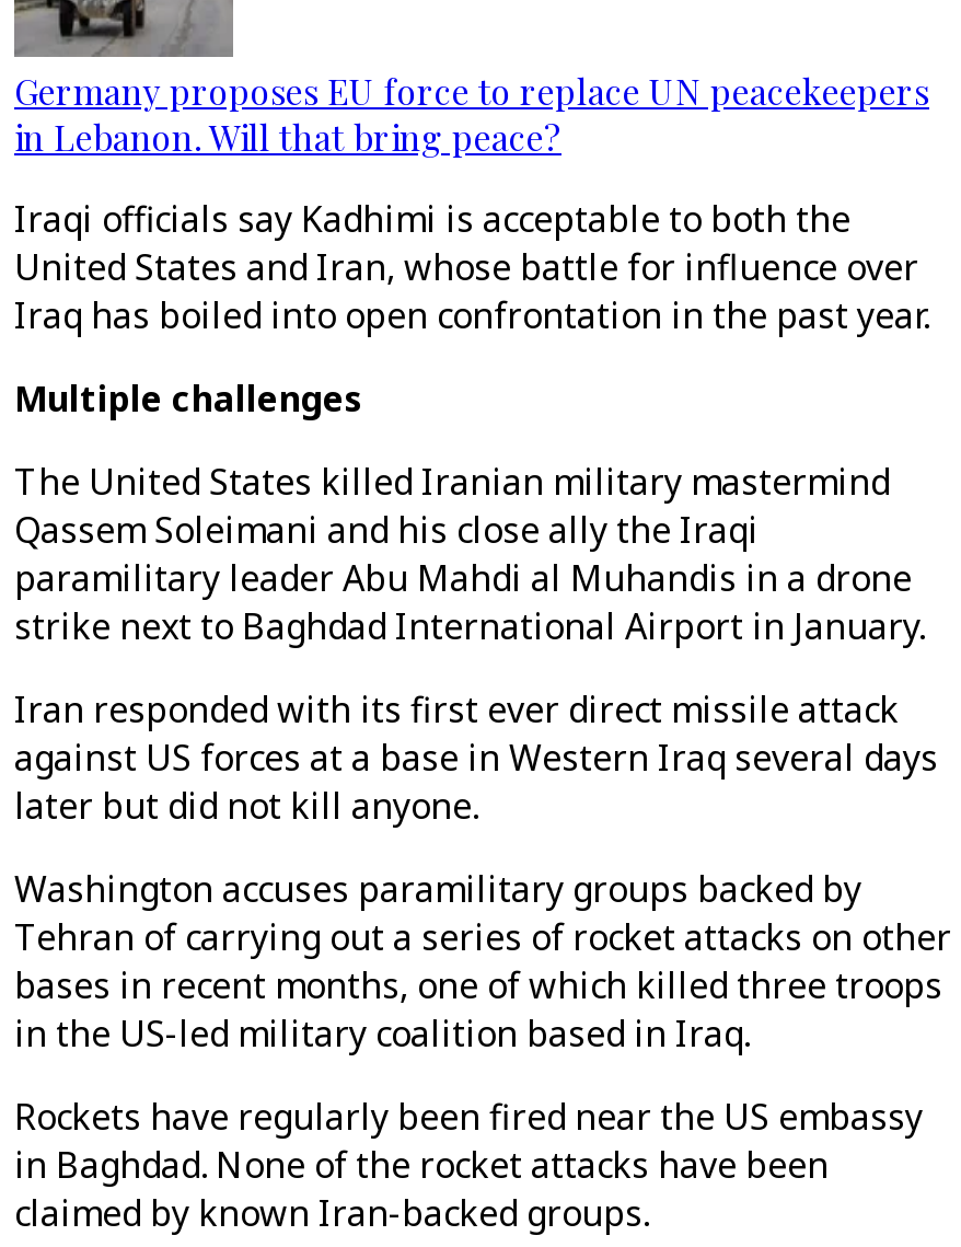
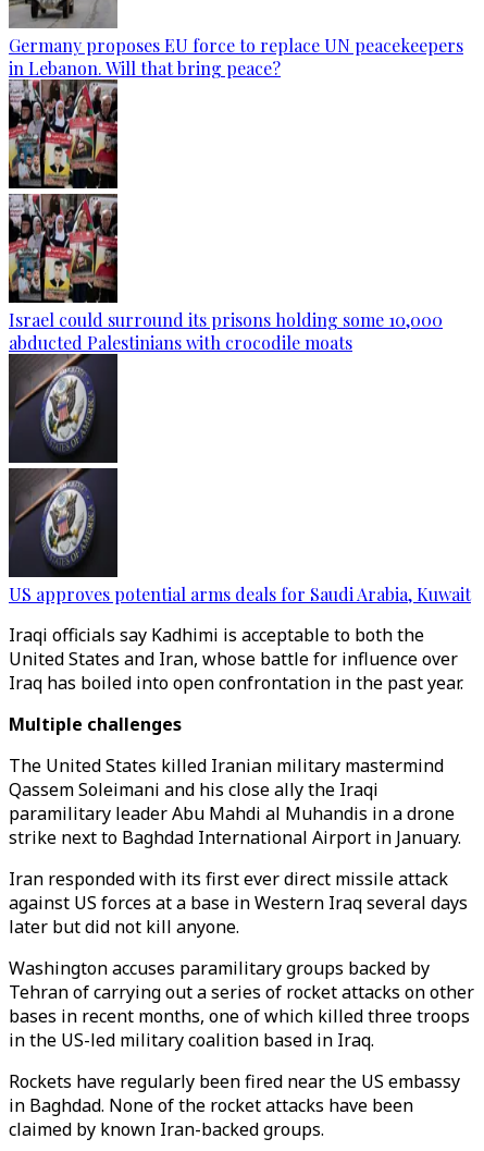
+ [image]
+ Israel could surround its prisons holding some 10,000
+ abducted Palestinians with crocodile moats

+ [image]
+ US approves potential arms deals for Saudi Arabia, Kuwait
